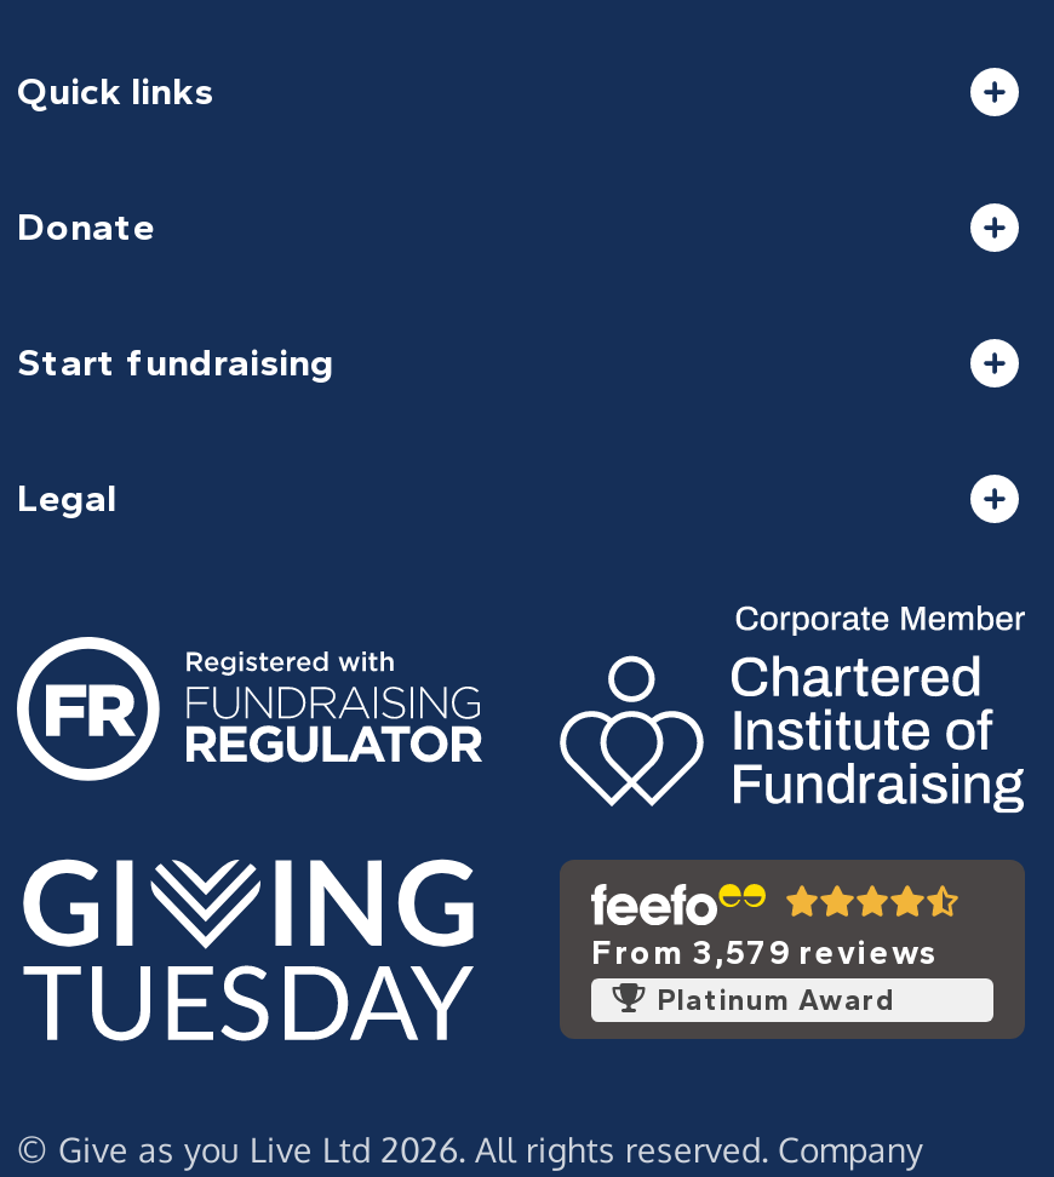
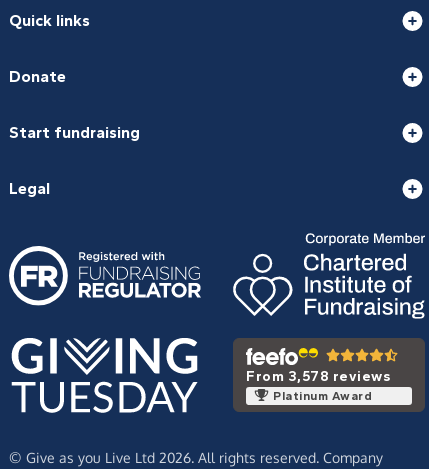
- From 3,579 reviews
+ From 3,578 reviews
